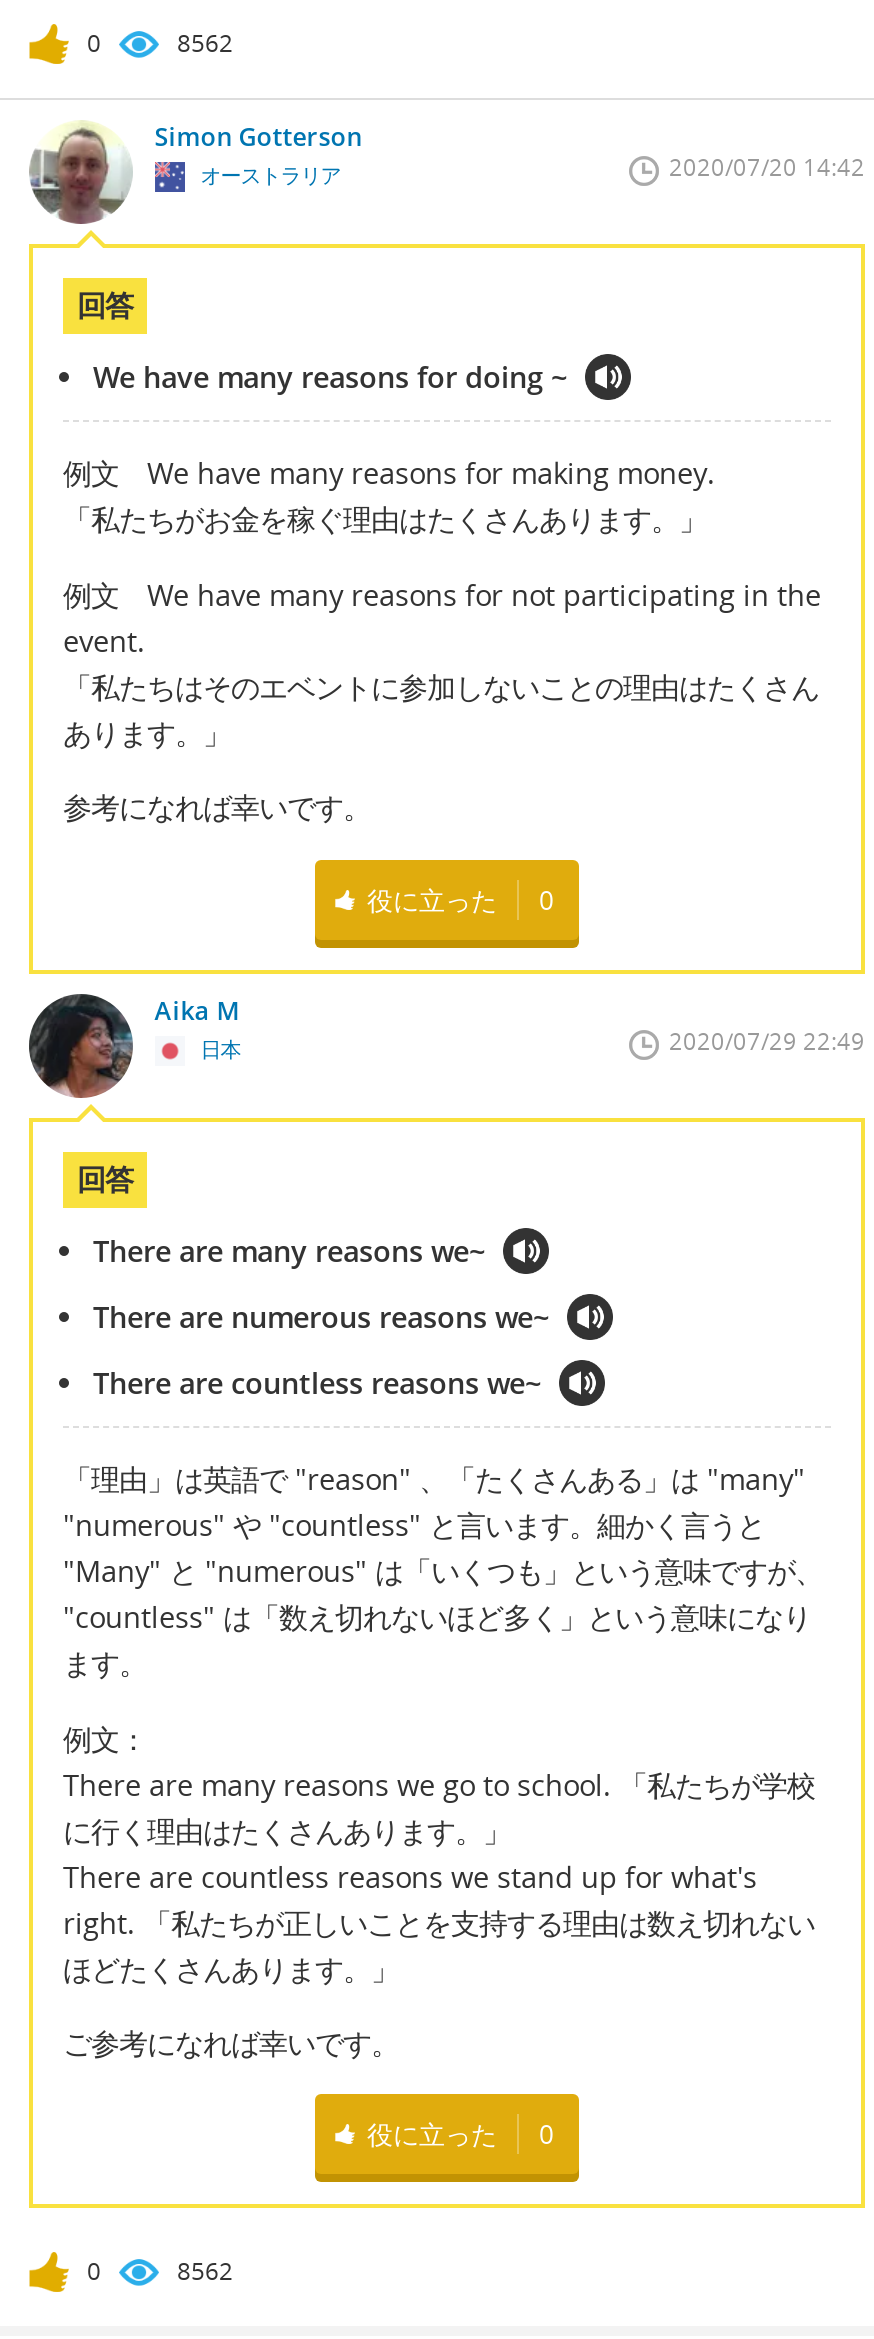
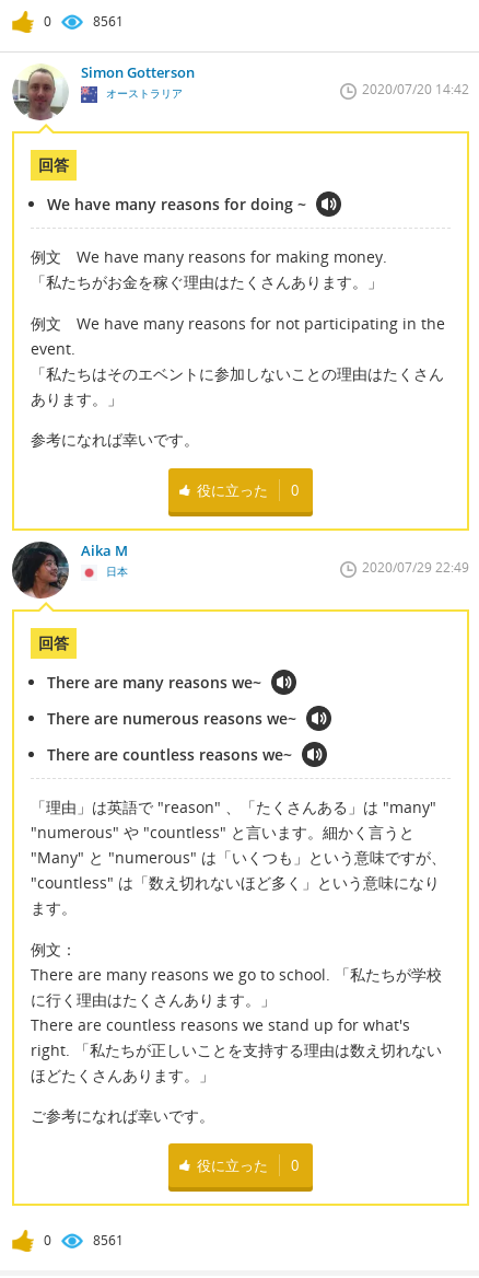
- 8562
+ 8561

- 8562
+ 8561
